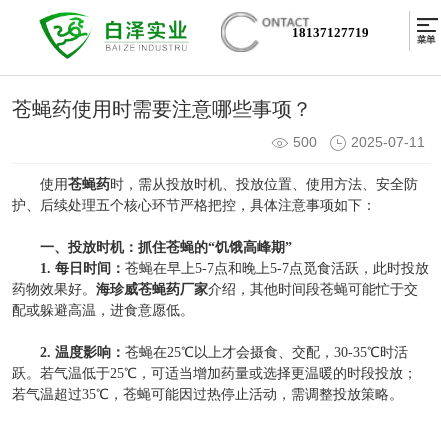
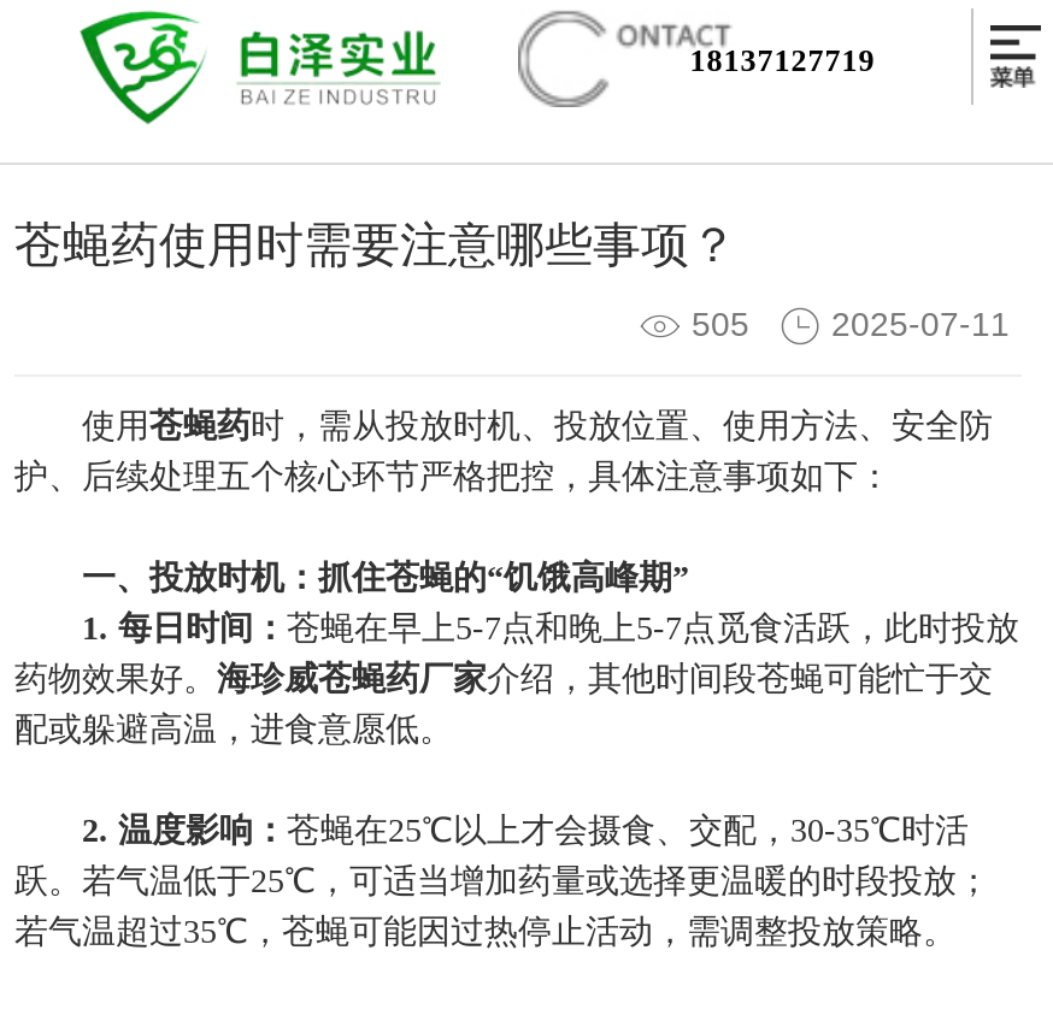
- 500
+ 505
